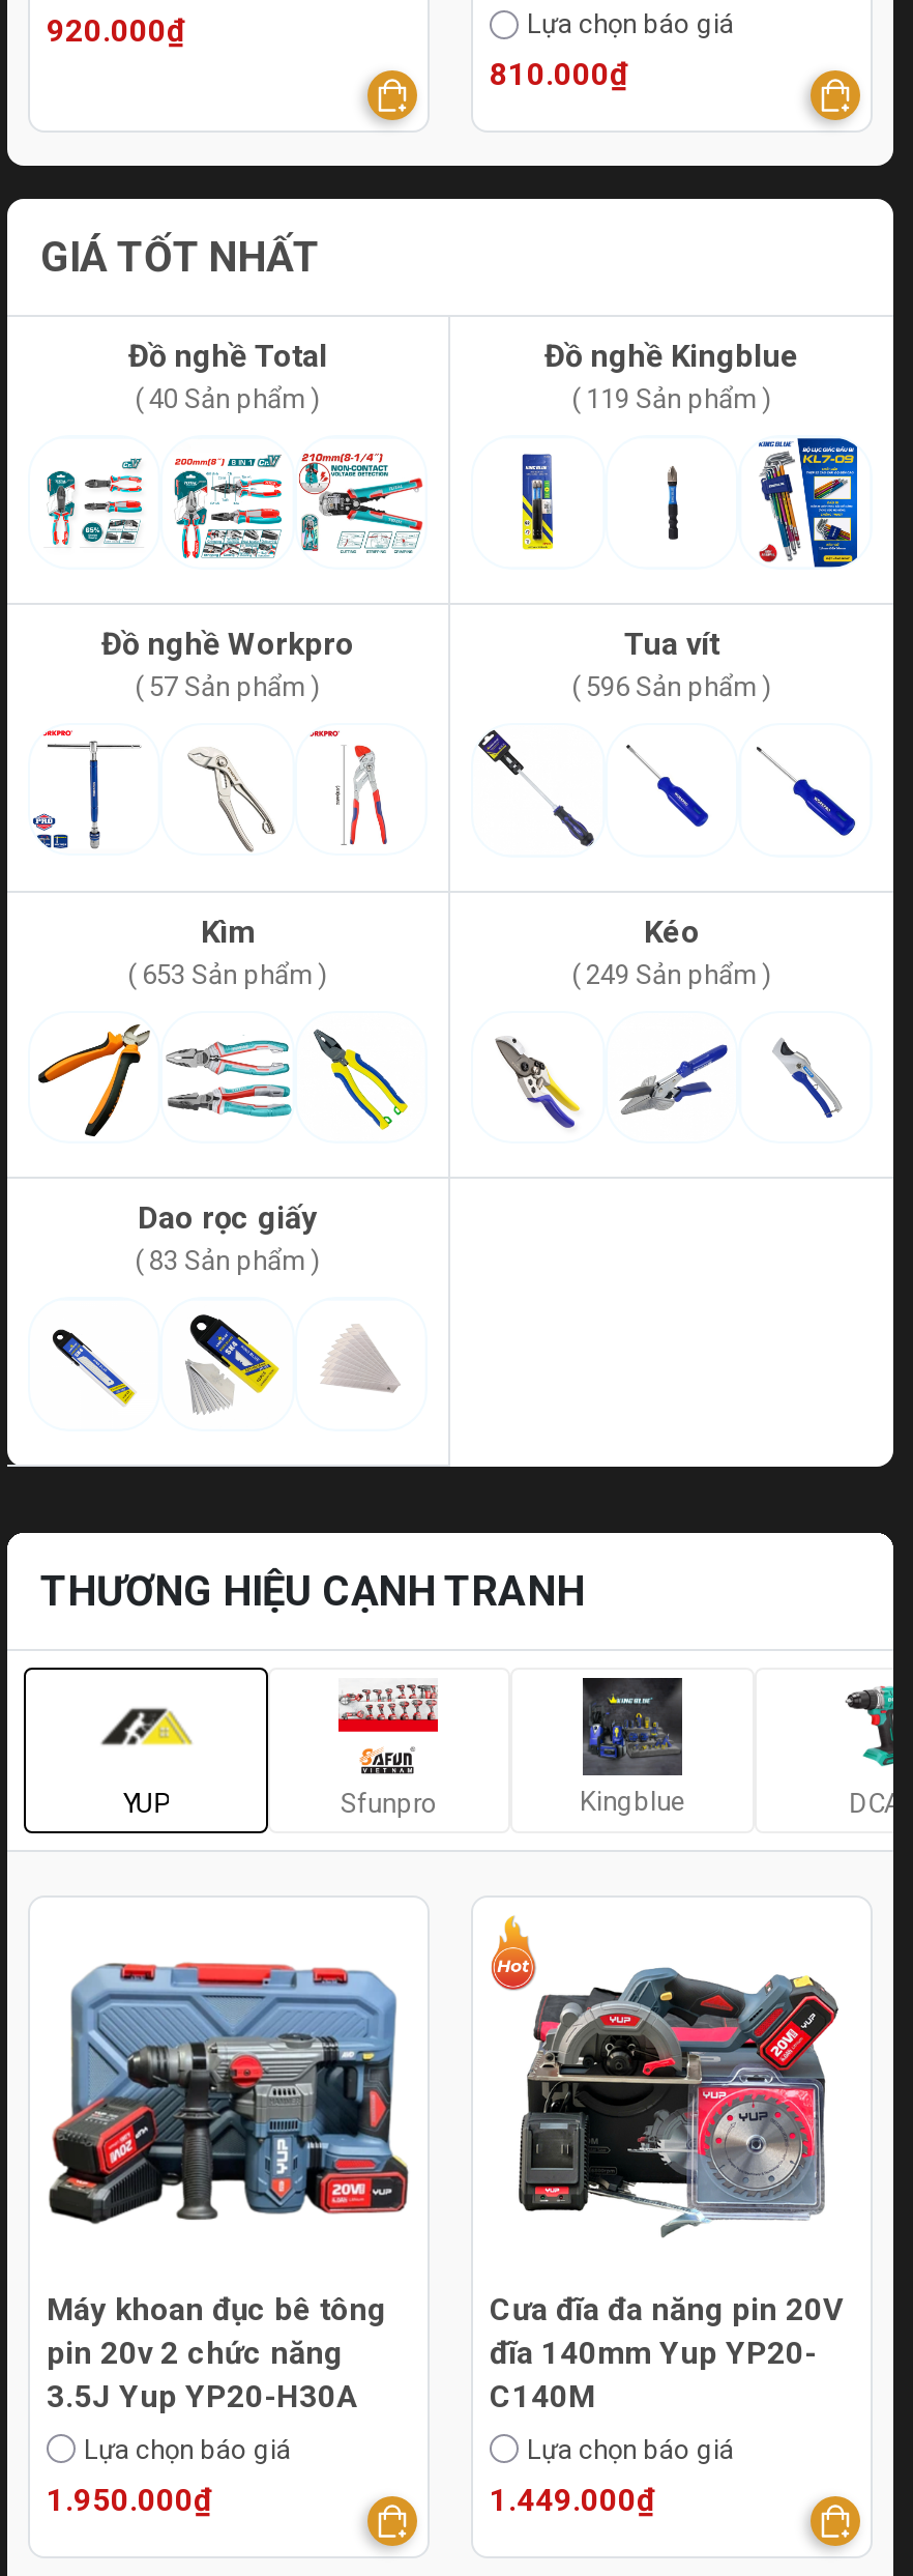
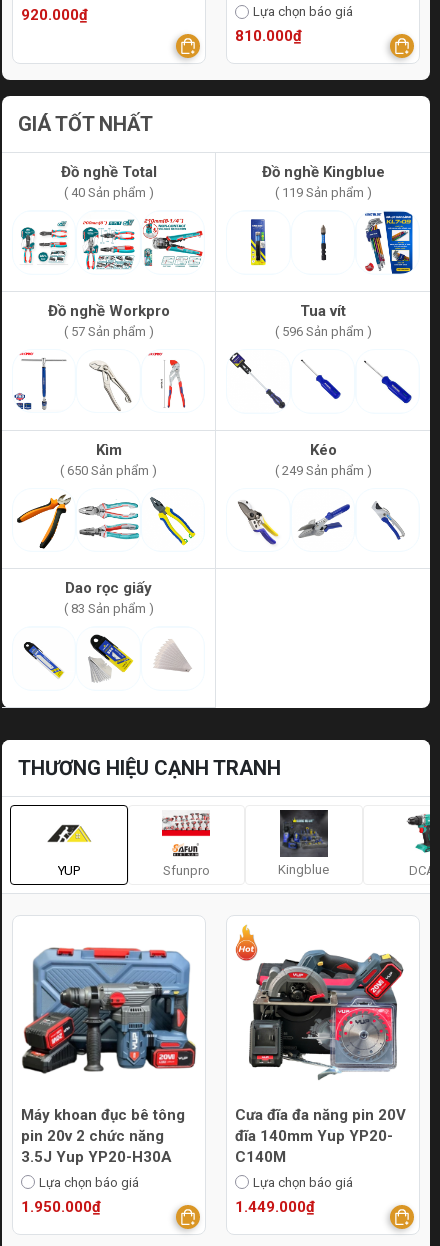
- ( 653 Sản phẩm )
+ ( 650 Sản phẩm )
